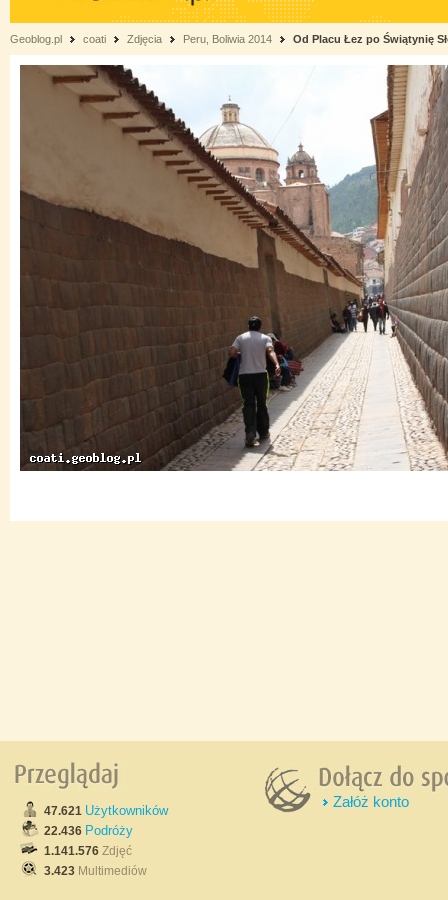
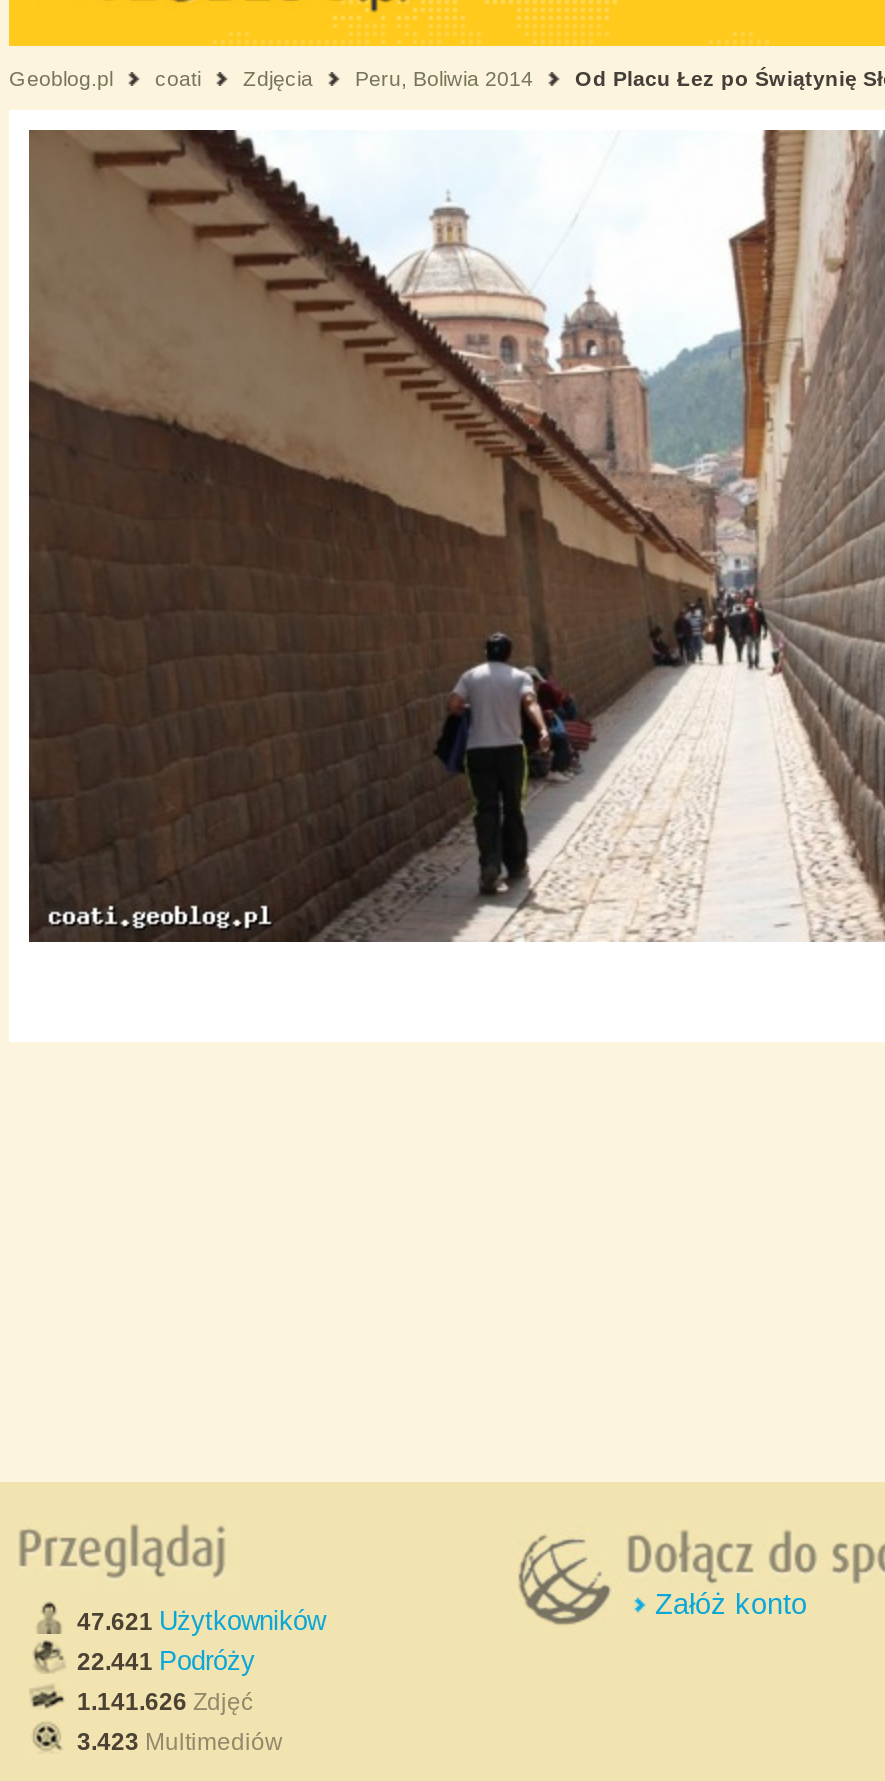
- 22.436 Podróży
+ 22.441 Podróży

- 1.141.576 Zdjęć
+ 1.141.626 Zdjęć
